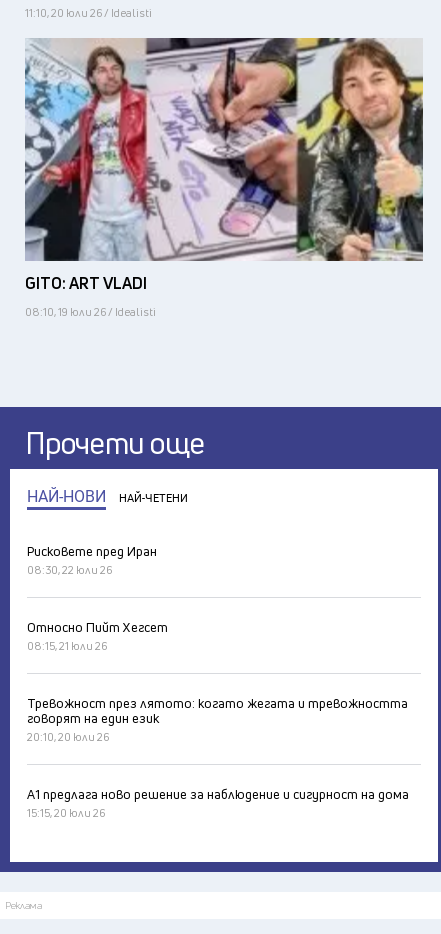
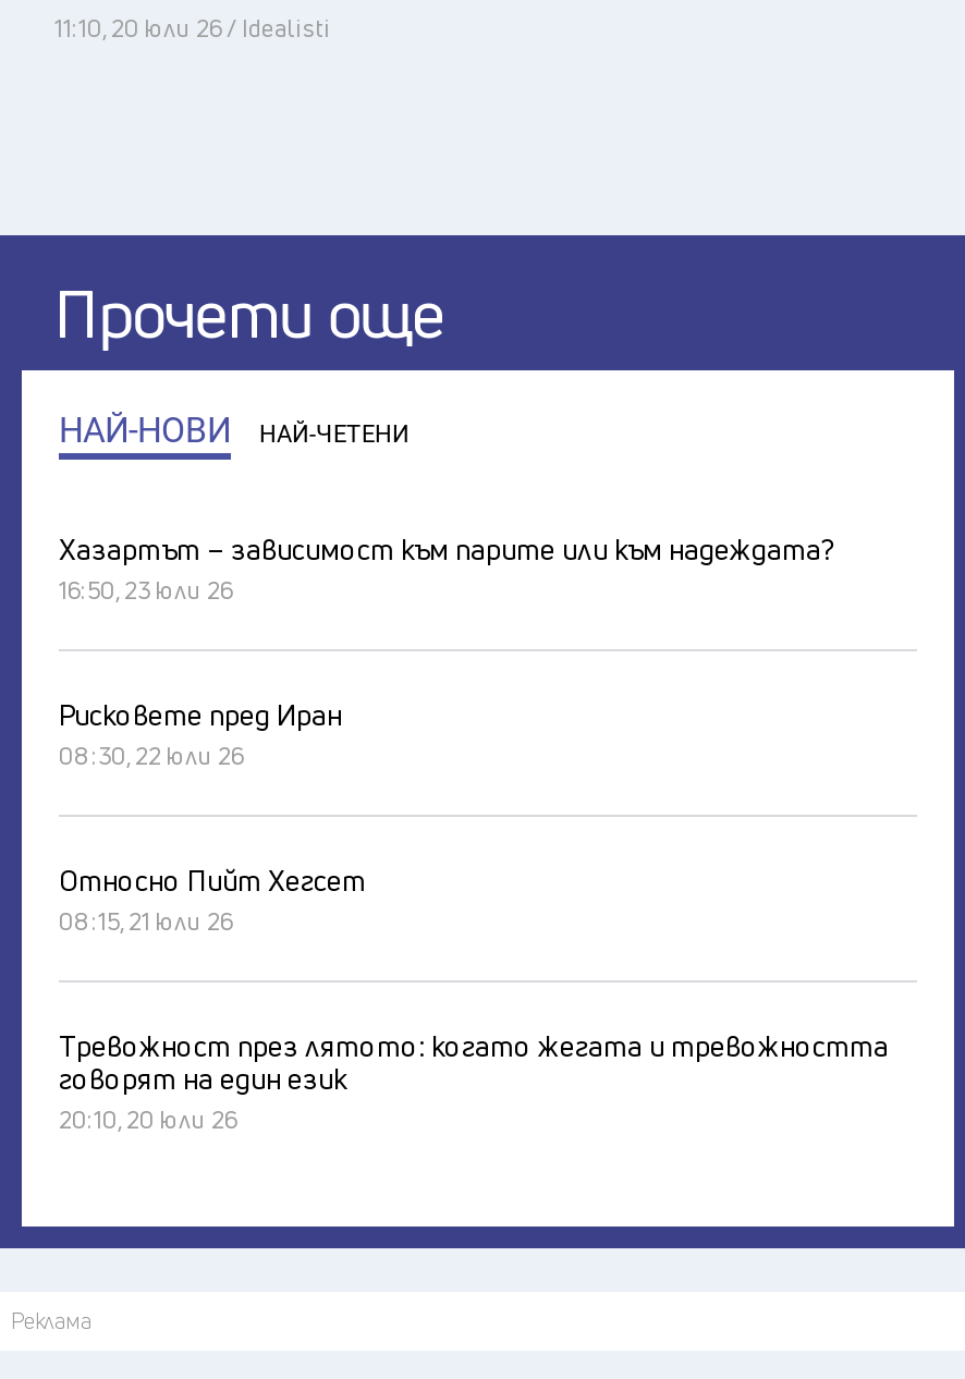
- [image]
- GITO: ART VLADI
- 08:10, 19 юли 26 / Idealisti

+ Хазартът – зависимост към парите или към надеждата?
+ 16:50, 23 юли 26

- А1 предлага ново решение за наблюдение и сигурност на дома
- 15:15, 20 юли 26
